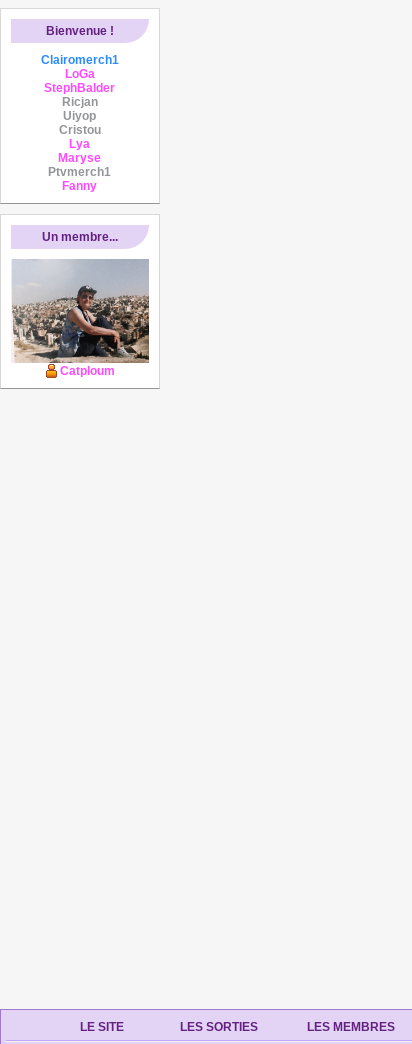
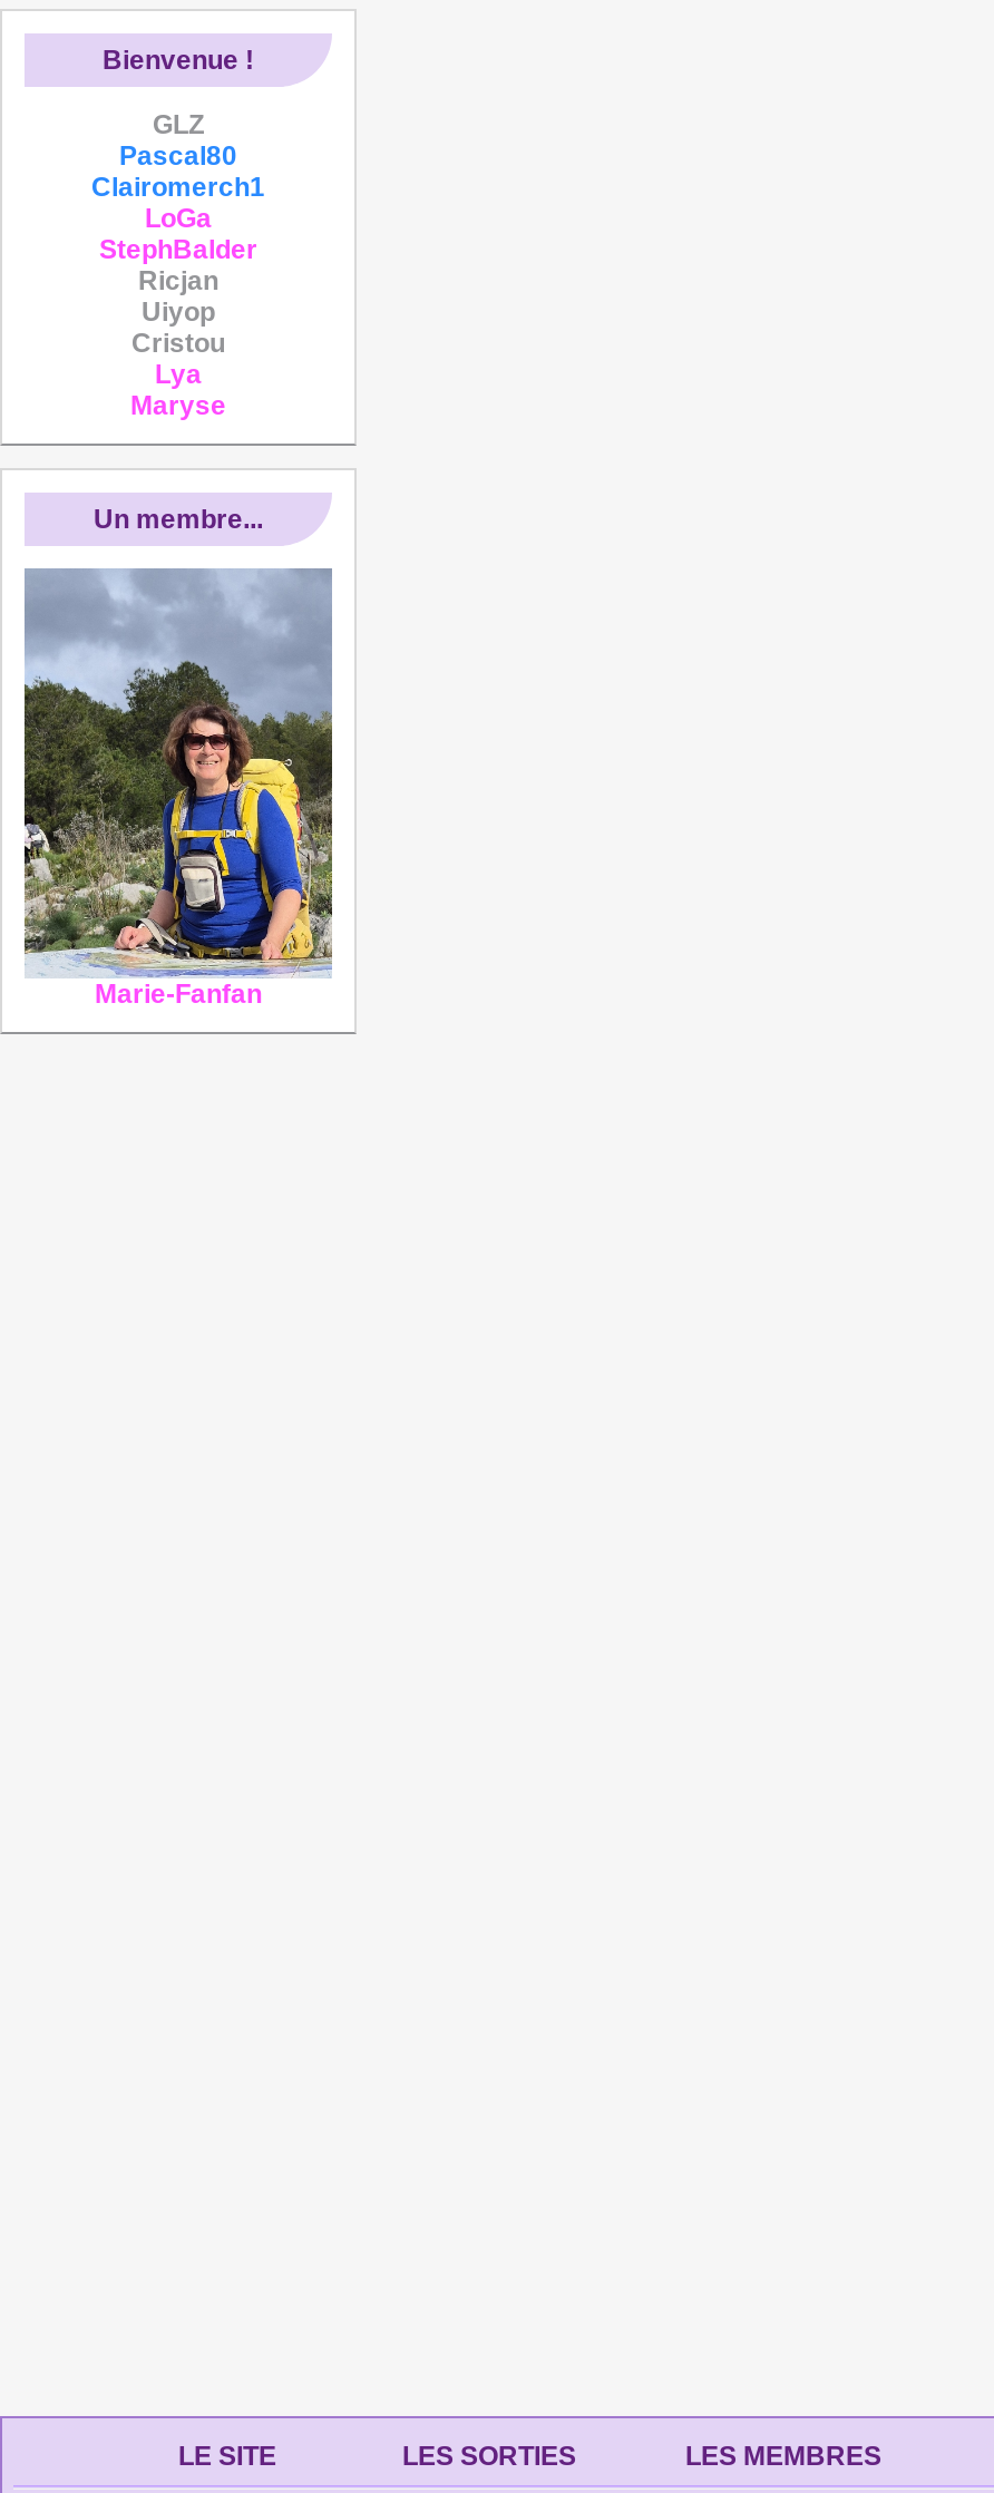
+ GLZ
+ Pascal80

- Ptvmerch1
- Fanny

- [image]
- Catploum
+ [image]
+ Marie-Fanfan
